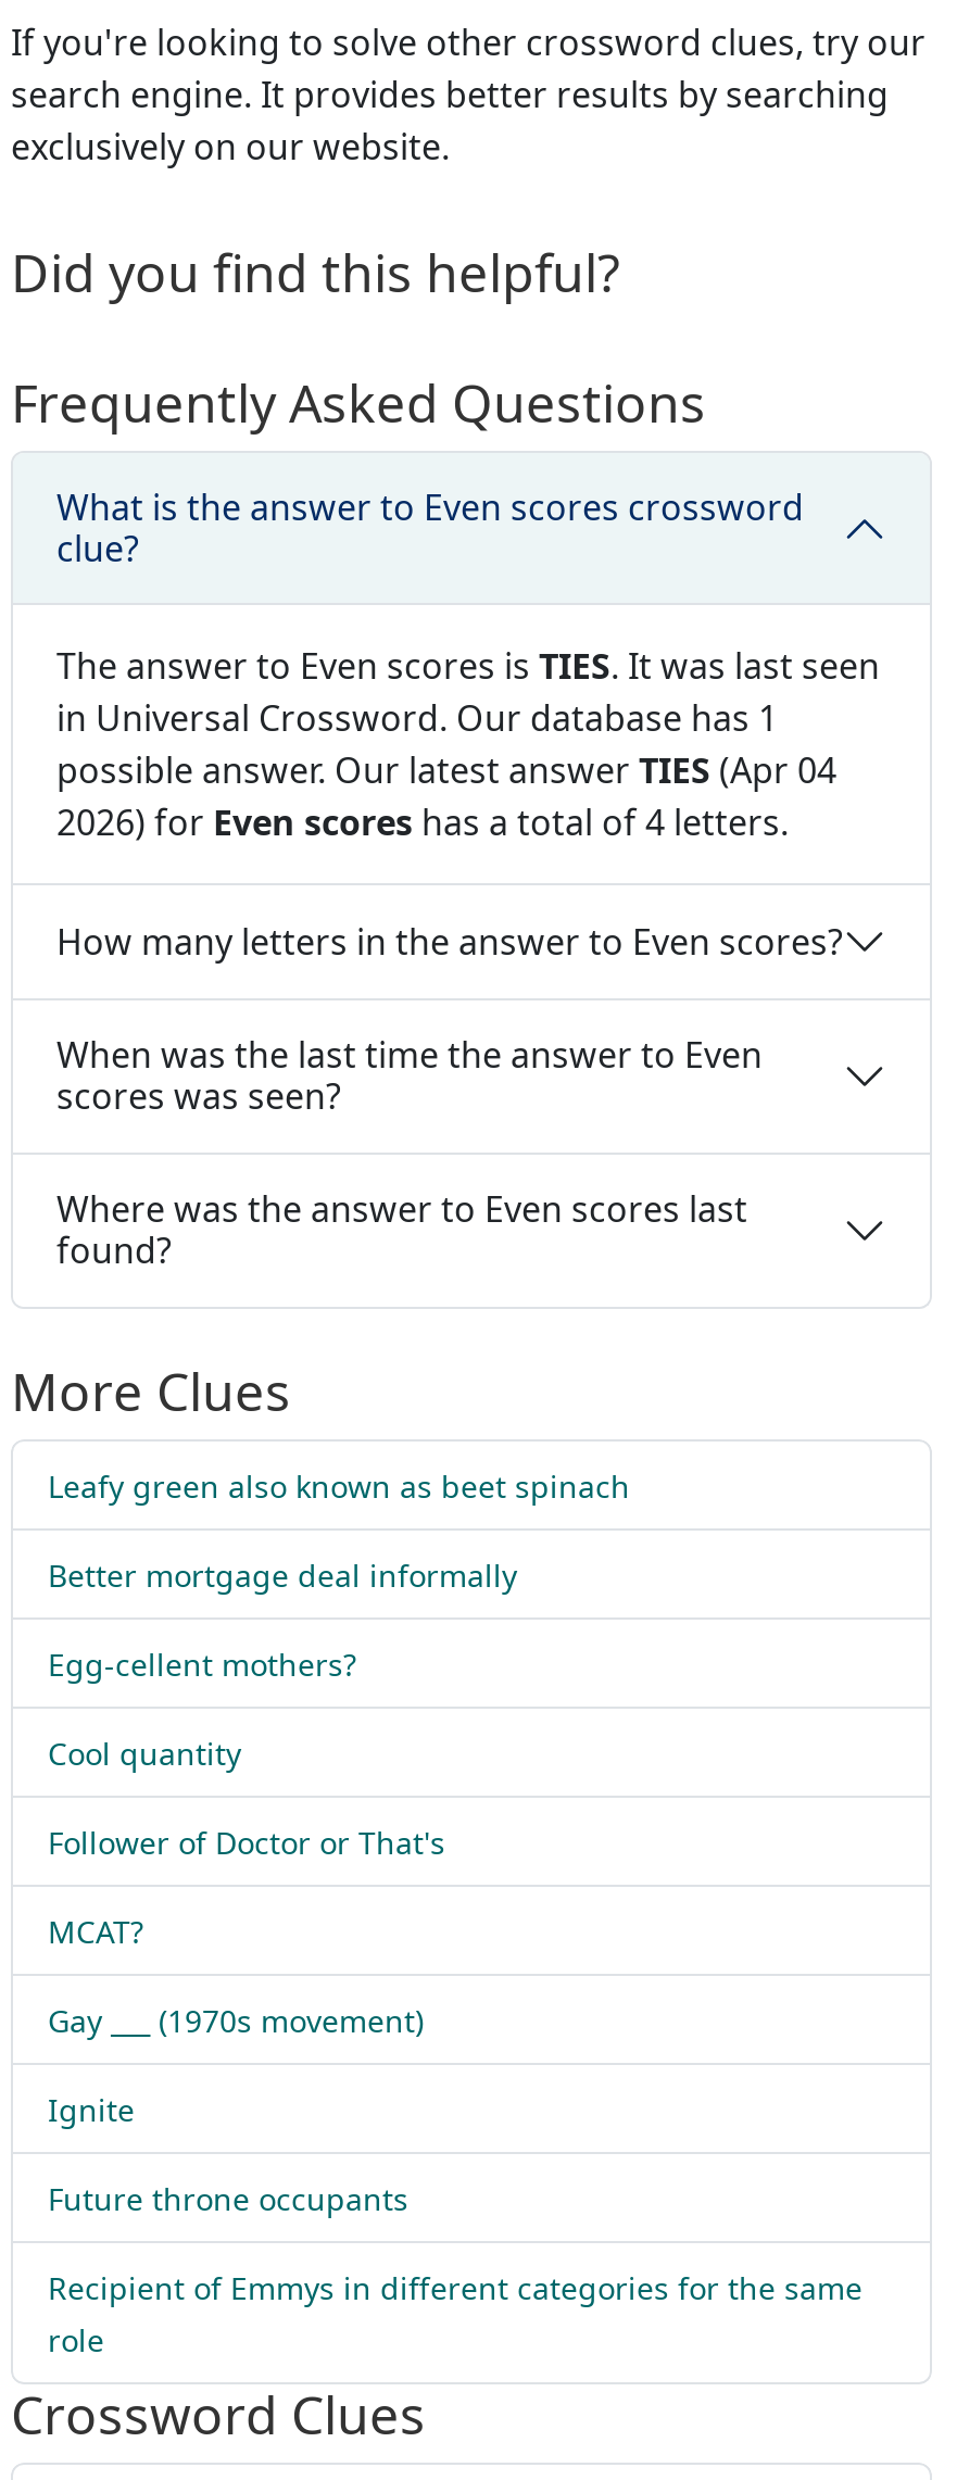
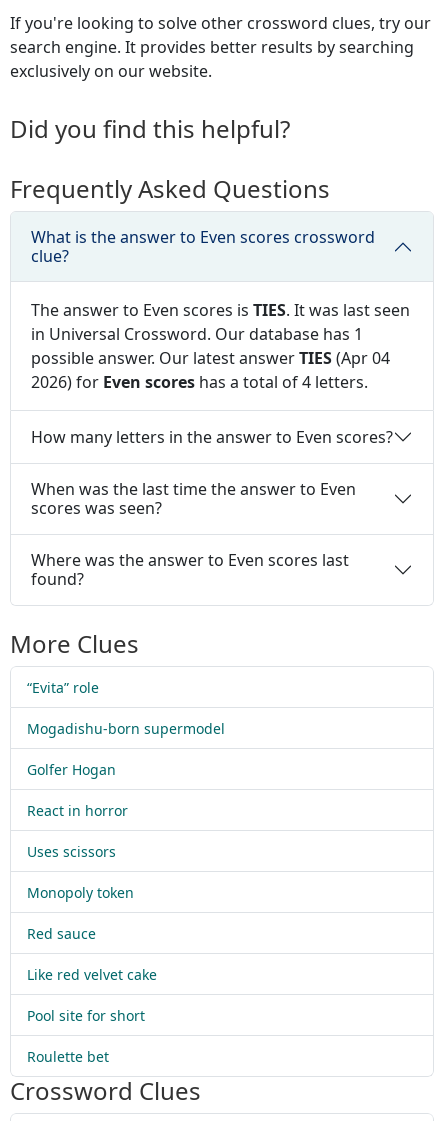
- Leafy green also known as beet spinach
+ “Evita” role

- Better mortgage deal informally
+ Mogadishu-born supermodel

- Egg-cellent mothers?
+ Golfer Hogan

- Cool quantity
+ React in horror

- Follower of Doctor or That's
+ Uses scissors

- MCAT?
+ Monopoly token

- Gay ___ (1970s movement)
+ Red sauce

- Ignite
+ Like red velvet cake

- Future throne occupants
+ Pool site for short

- Recipient of Emmys in different categories for the same
- role
+ Roulette bet
